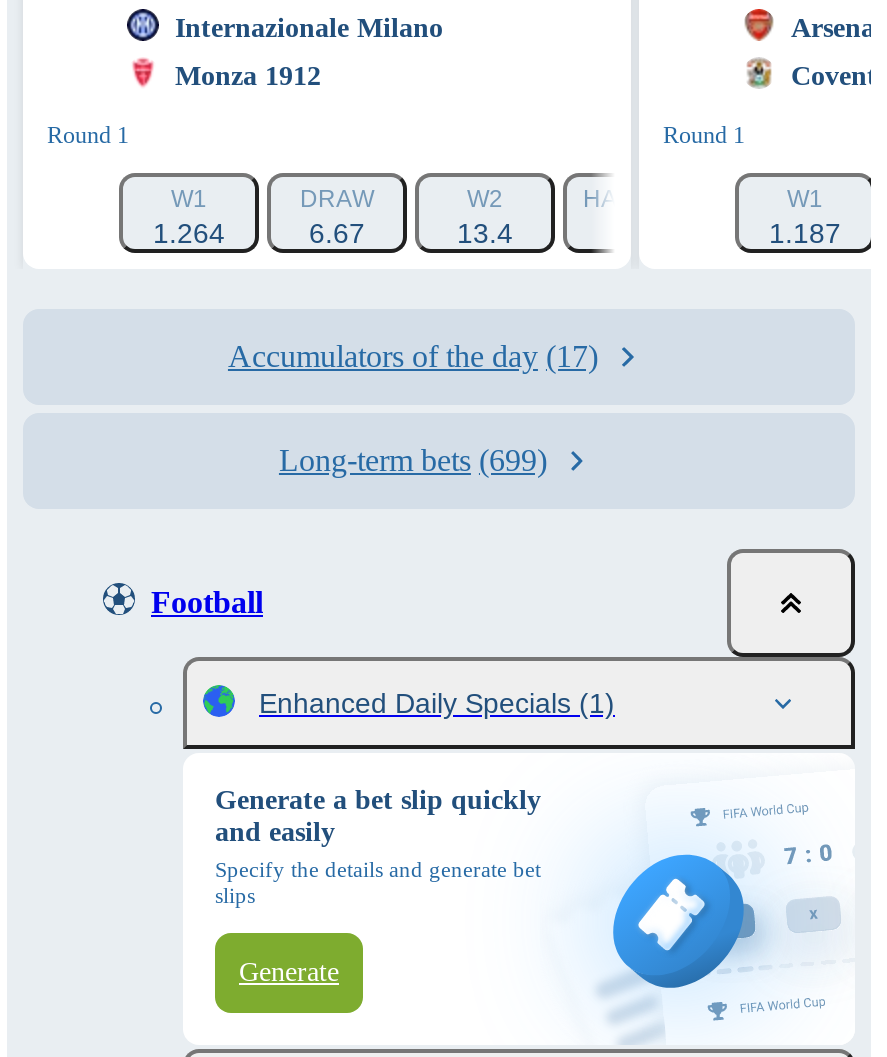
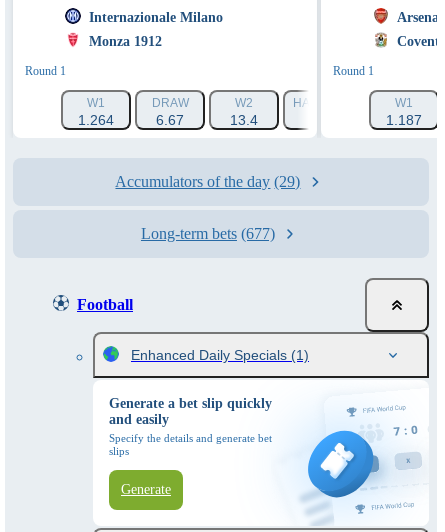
- Accumulators of the day (17)
+ Accumulators of the day (29)

- Long-term bets (699)
+ Long-term bets (677)
